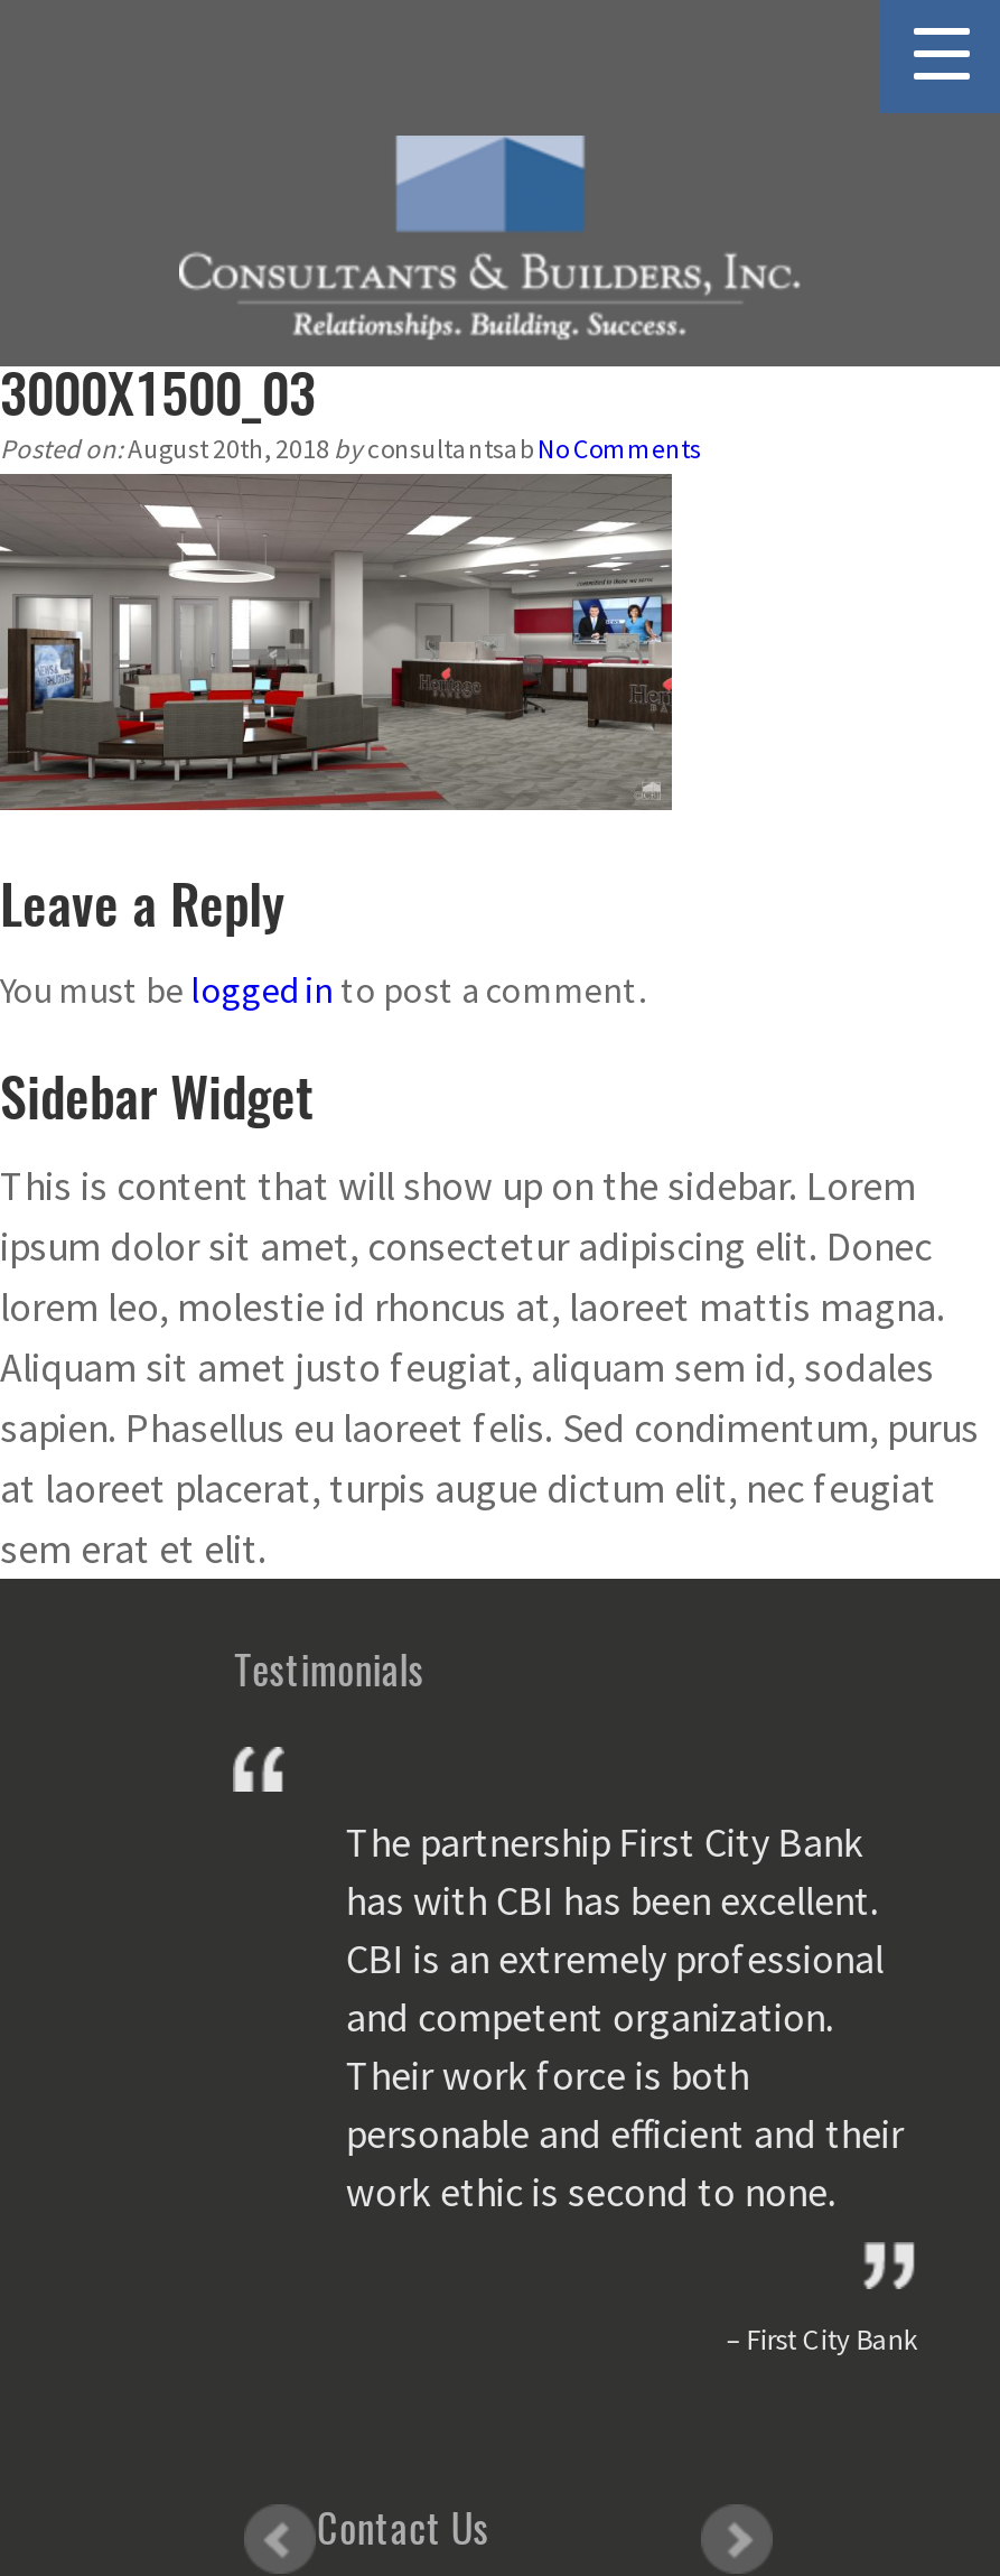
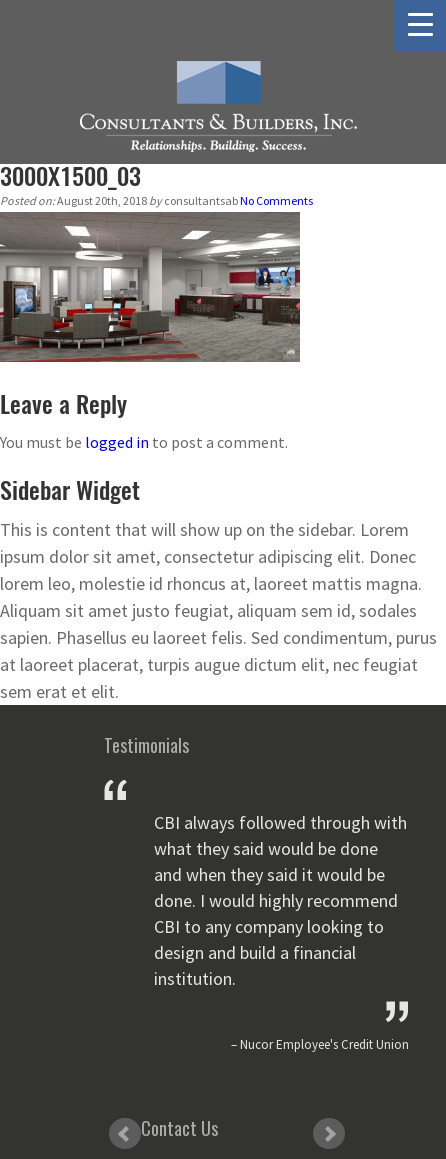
- The partnership First City Bank
- has with CBI has been excellent.
- CBI is an extremely professional
- and competent organization.
- Their work force is both
- personable and efficient and their
- work ethic is second to none.
+ CBI always followed through with
+ what they said would be done
+ and when they said it would be
+ done. I would highly recommend
+ CBI to any company looking to
+ design and build a financial
+ institution.

- First City Bank
+ Nucor Employee's Credit Union
